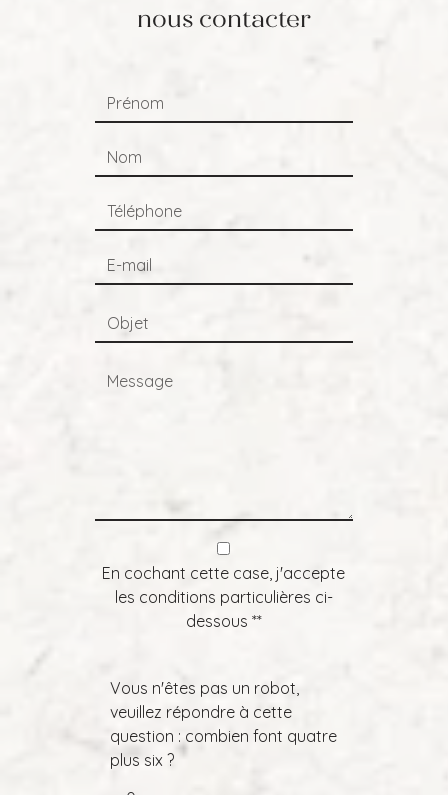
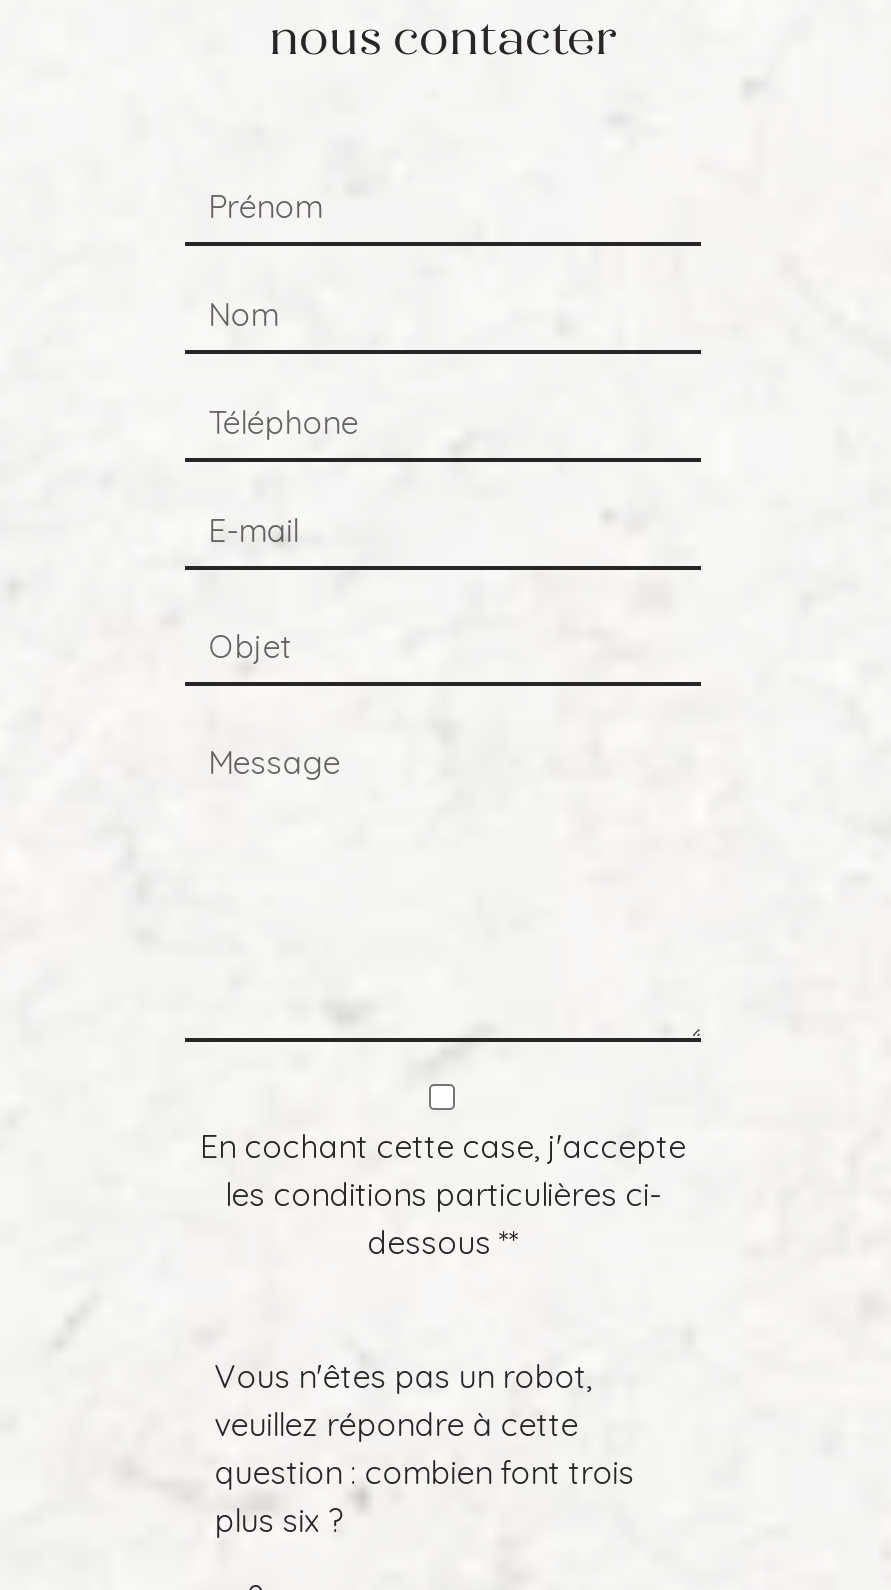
- question : combien font quatre
+ question : combien font trois
